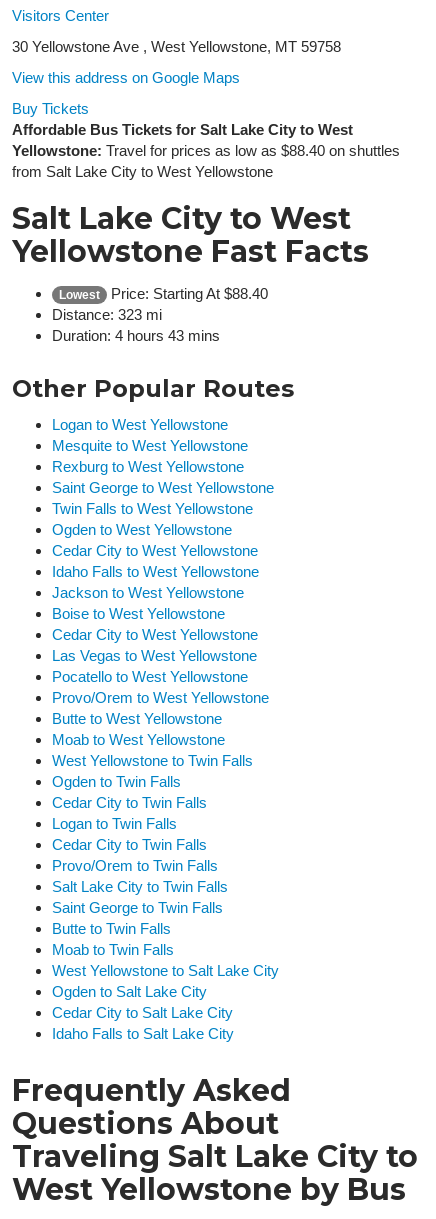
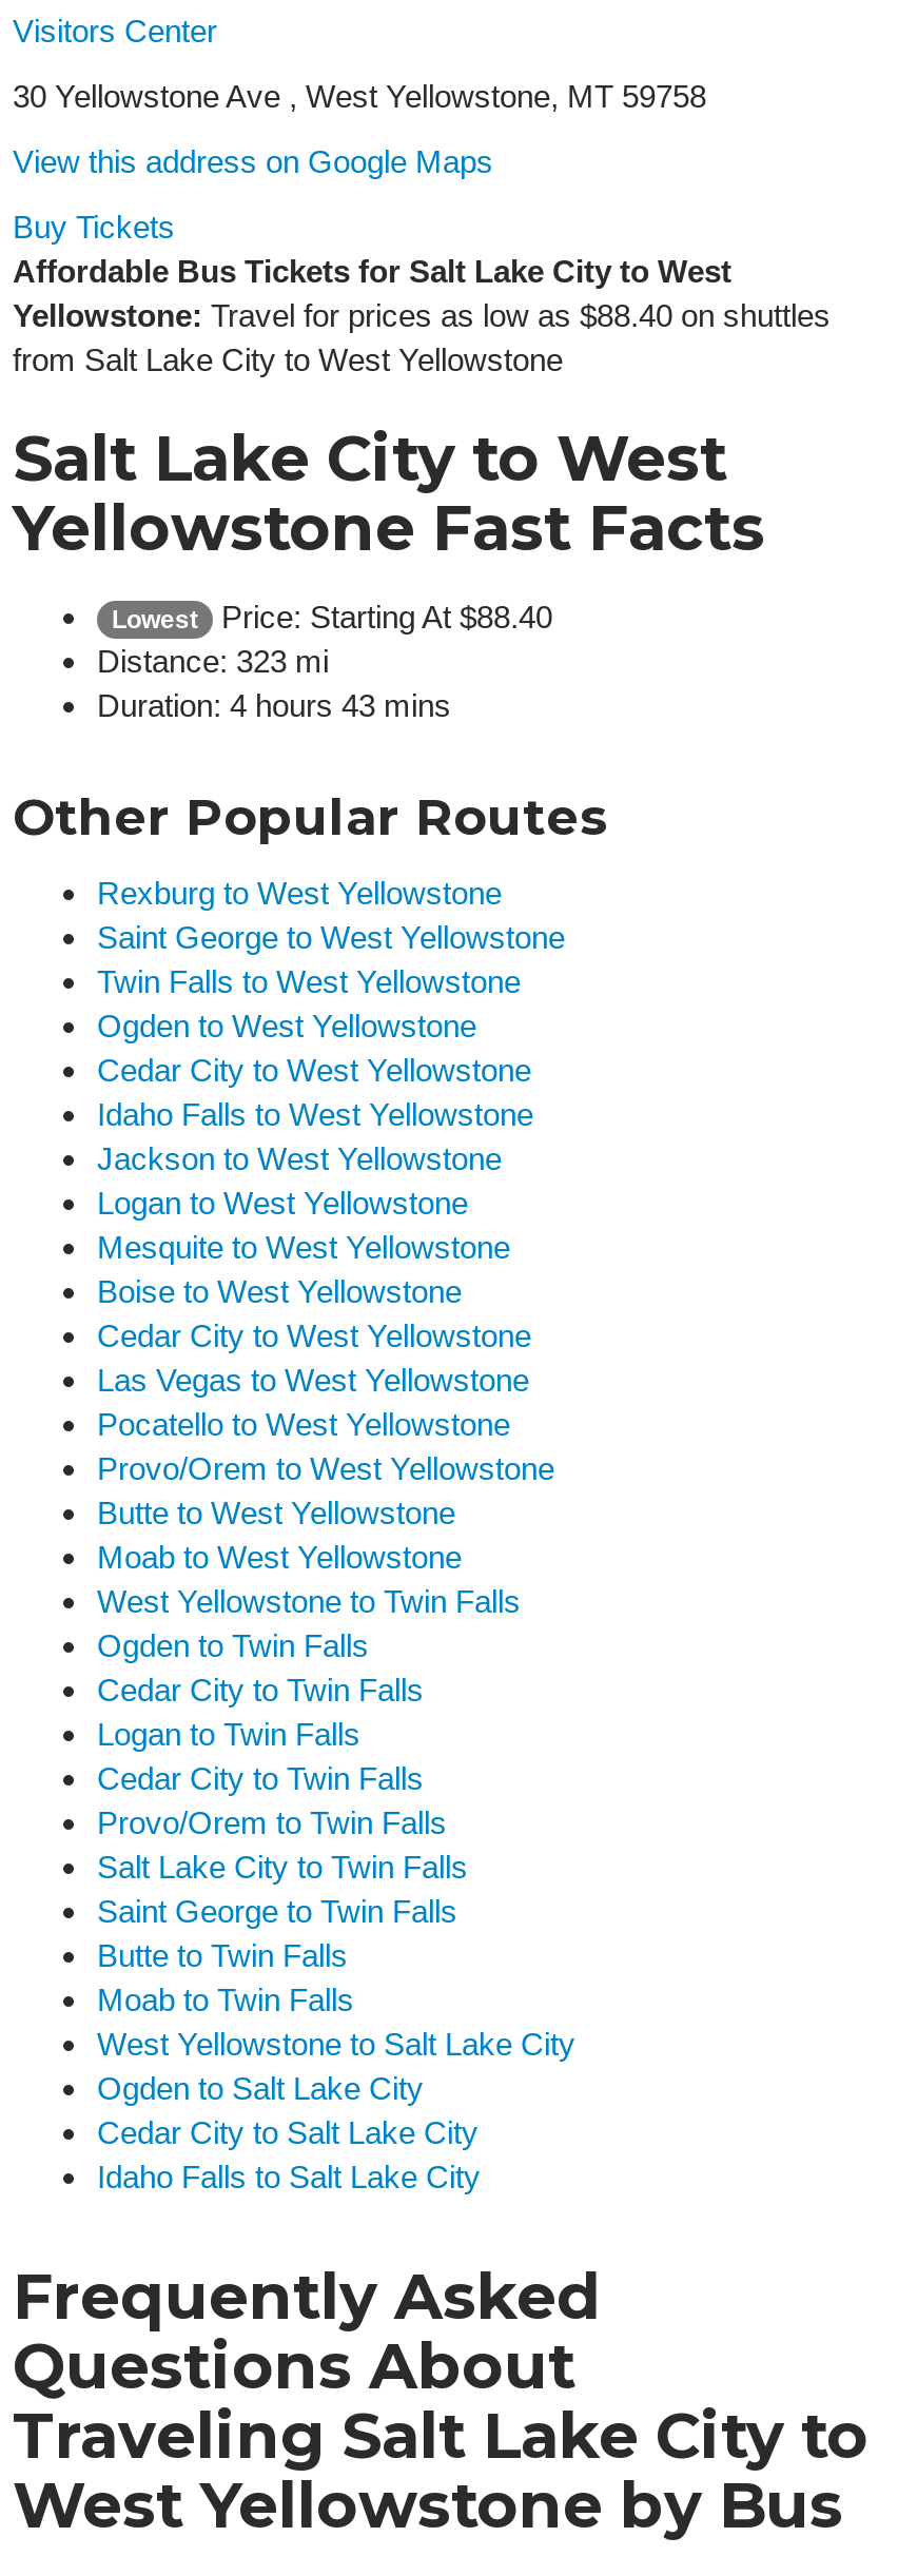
moved down: Logan to West Yellowstone | Mesquite to West Yellowstone

moved up: Rexburg to West Yellowstone | Saint George to West Yellowstone | Twin Falls to West Yellowstone | Ogden to West Yellowstone | Cedar City to West Yellowstone | Idaho Falls to West Yellowstone | Jackson to West Yellowstone
